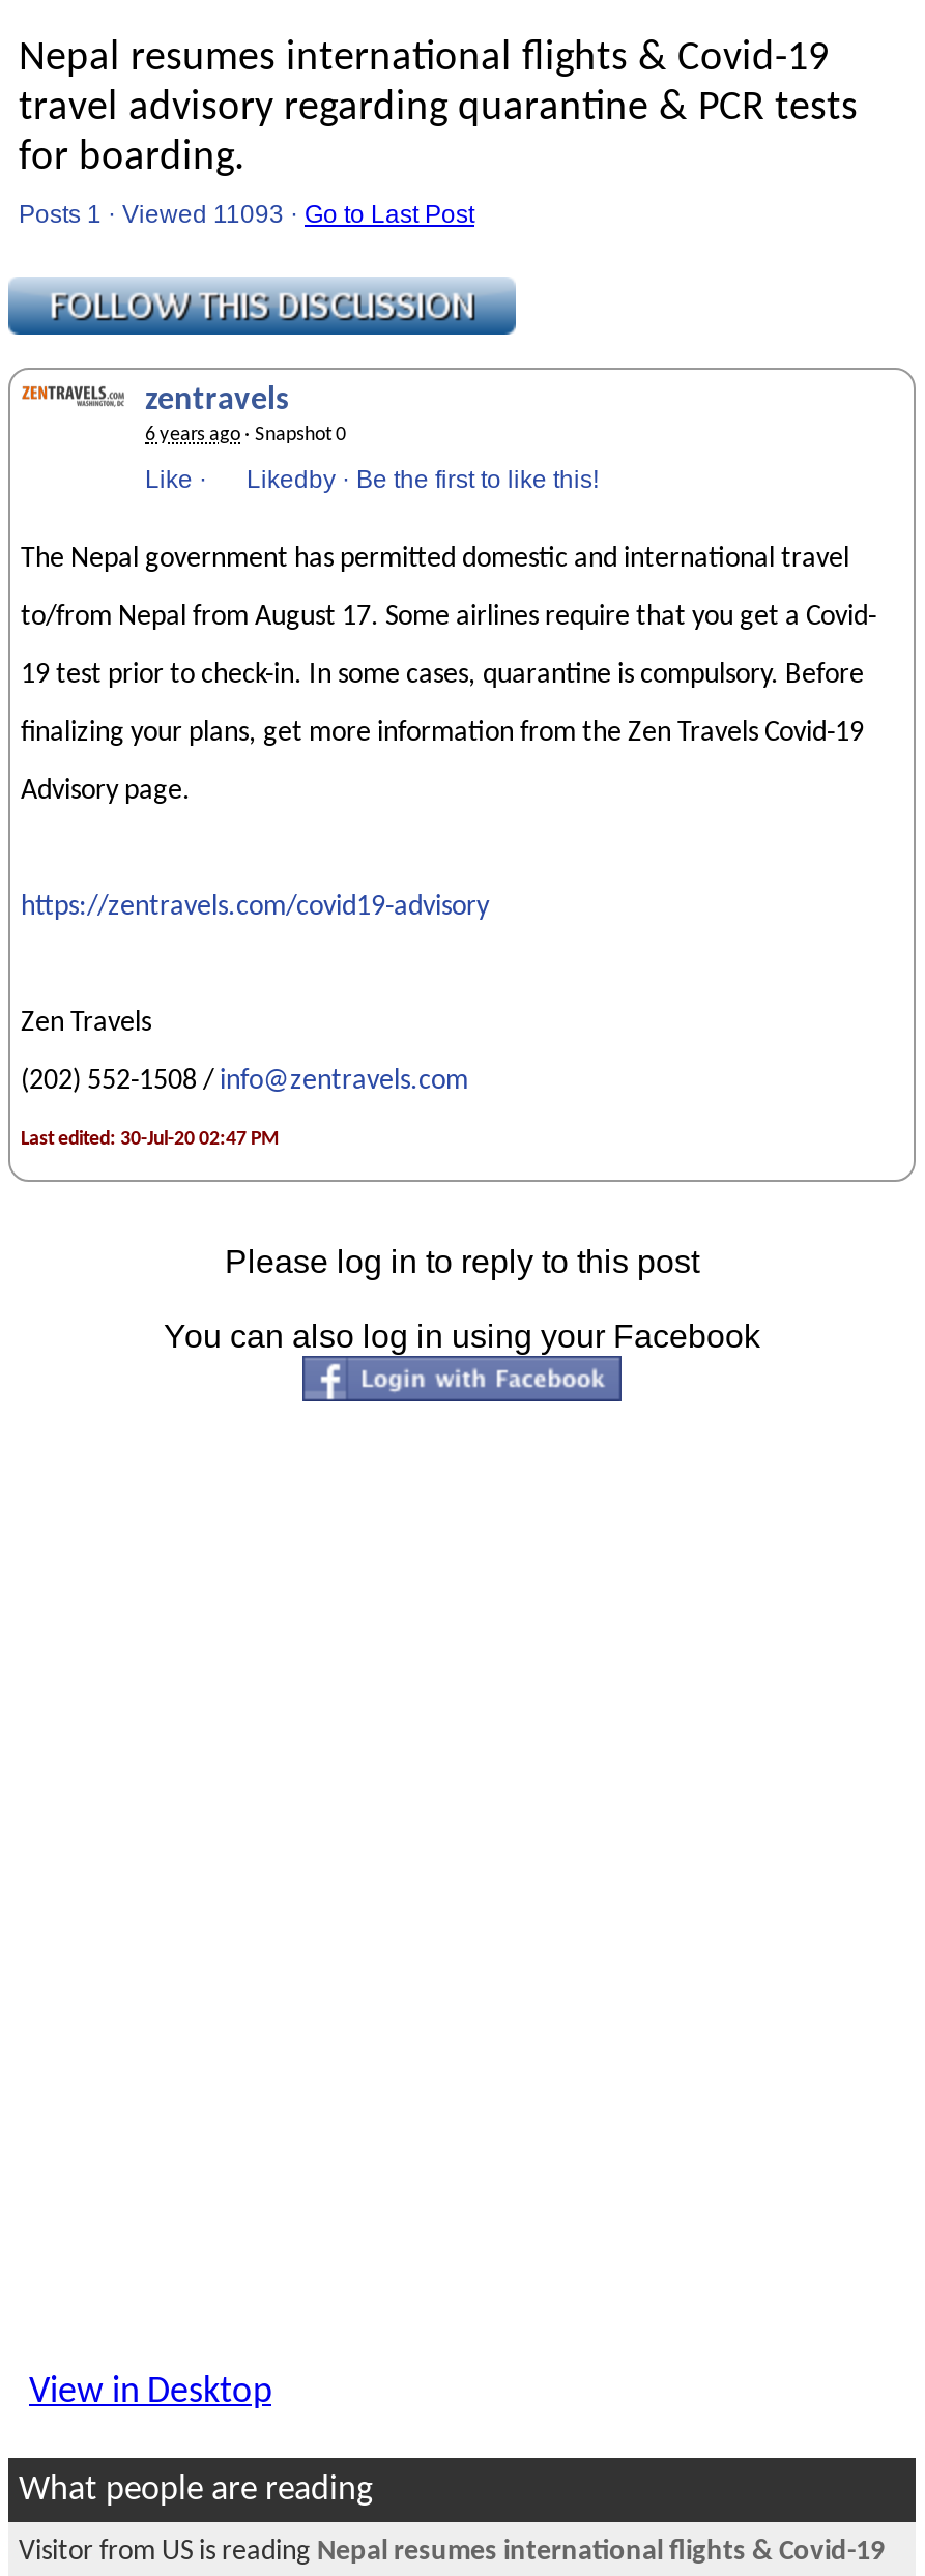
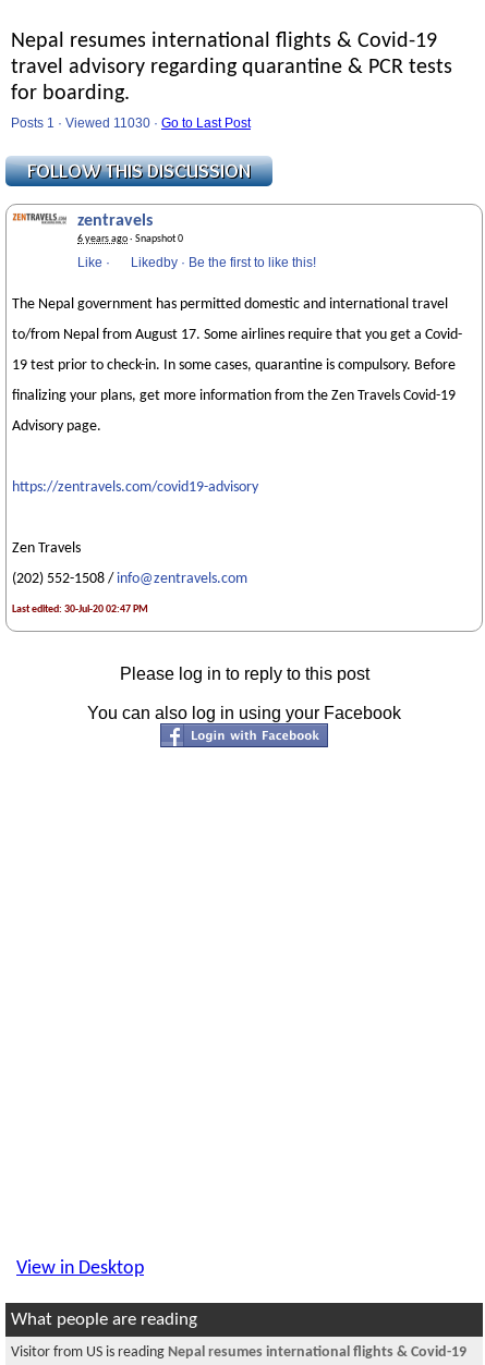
- Posts 1 · Viewed 11093 · Go to Last Post
+ Posts 1 · Viewed 11030 · Go to Last Post
